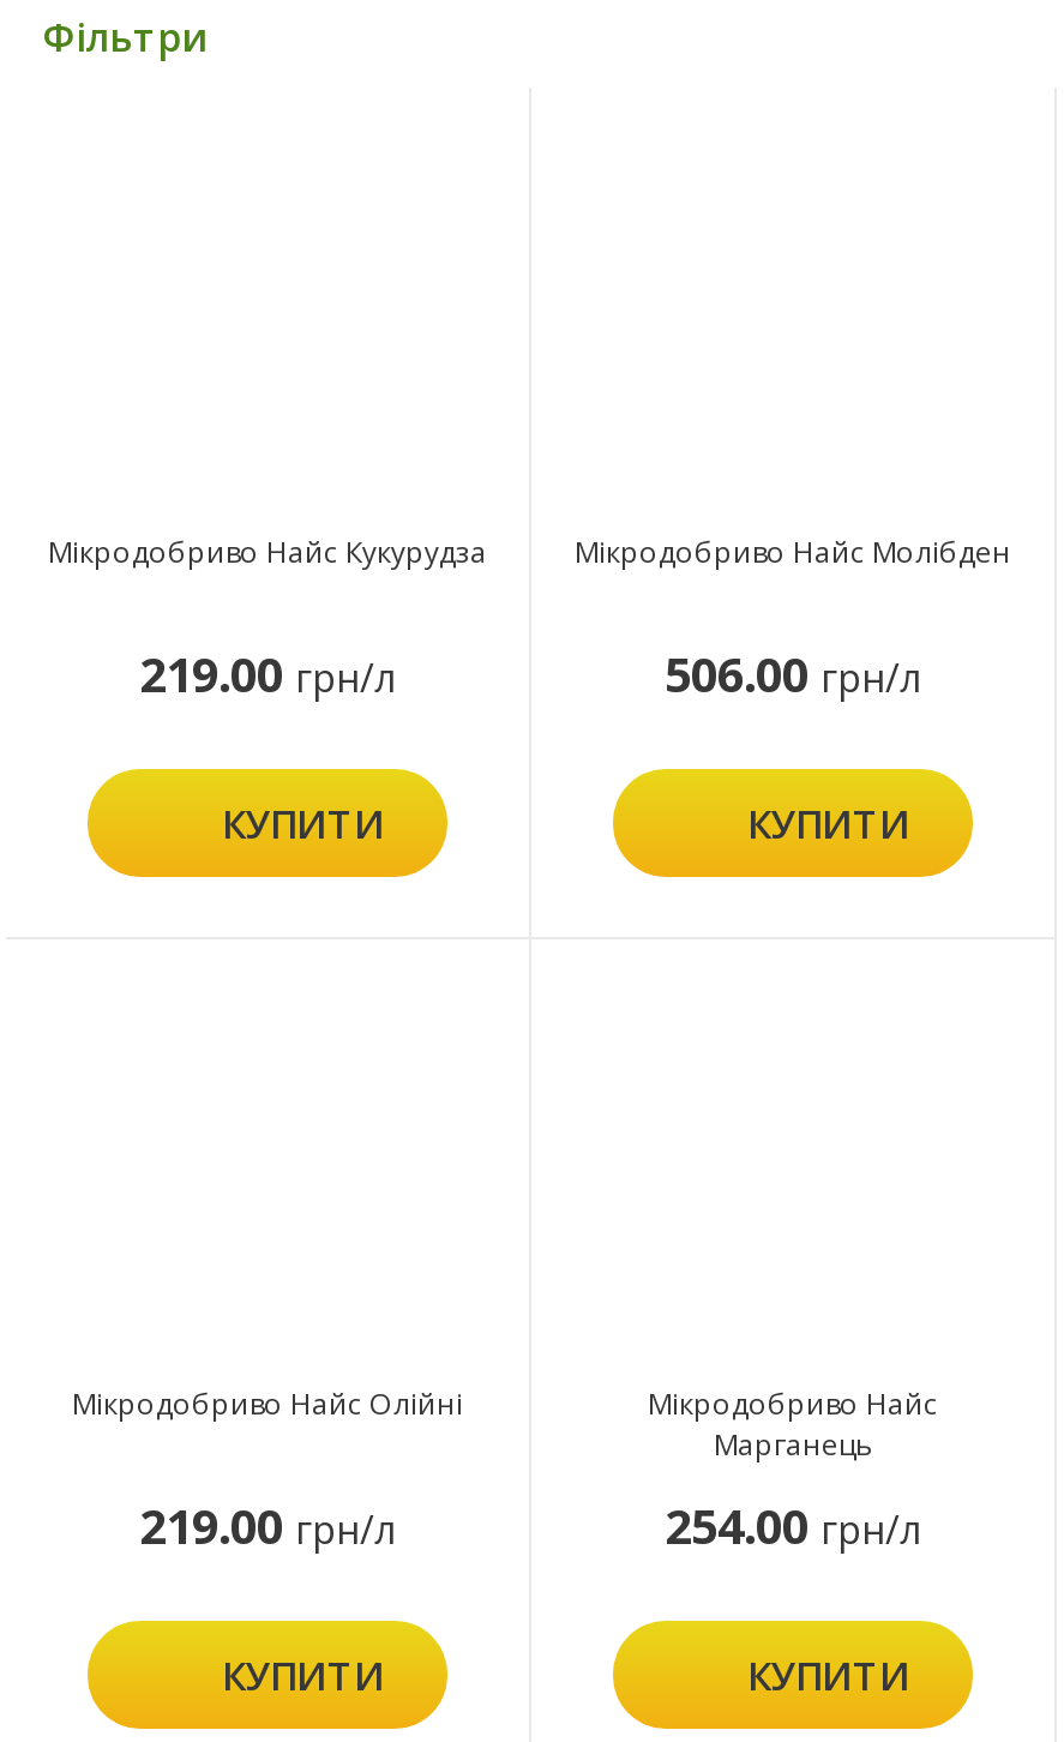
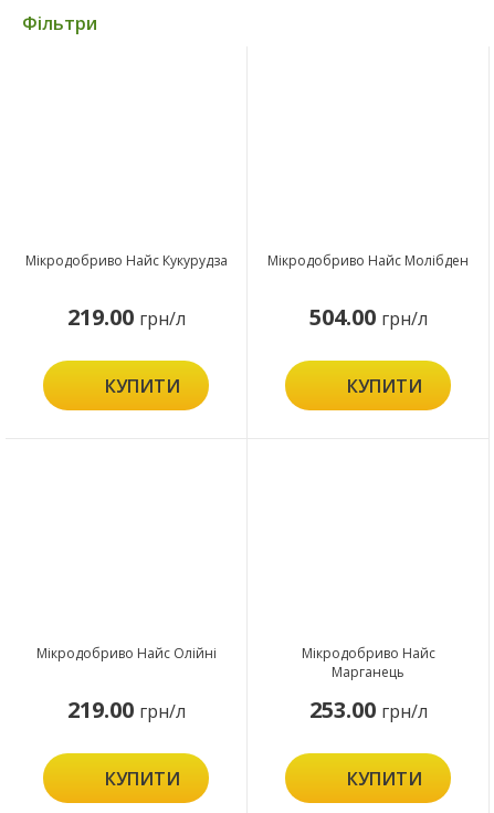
- 506.00 грн/л
+ 504.00 грн/л

- 254.00 грн/л
+ 253.00 грн/л
